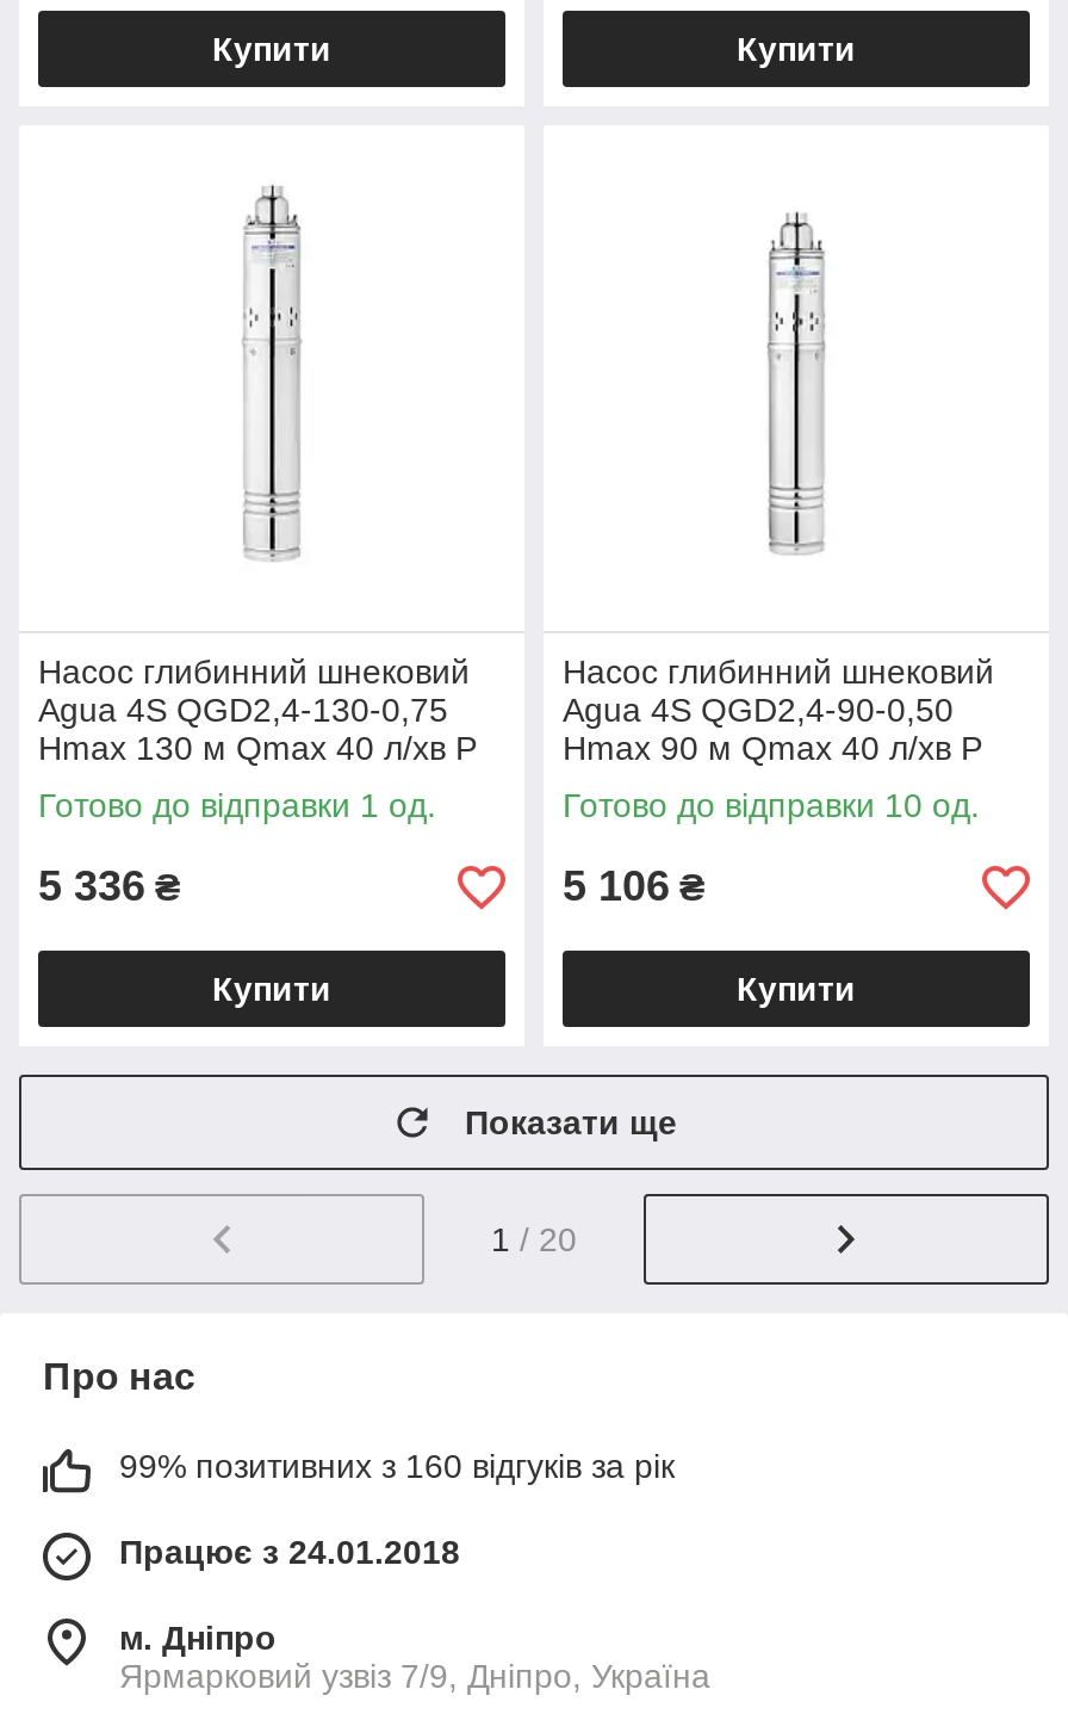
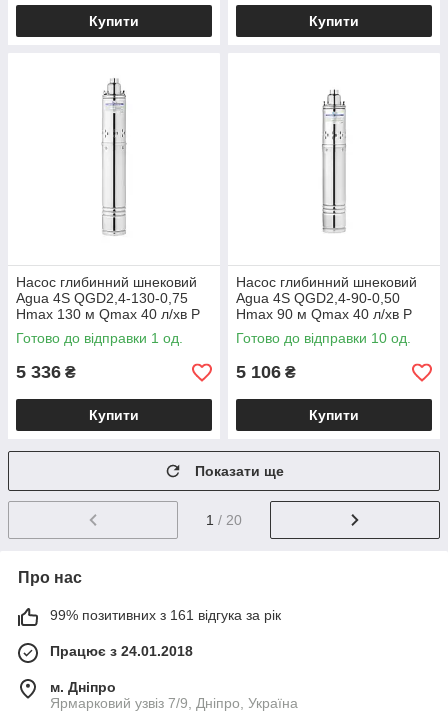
- 99% позитивних з 160 відгуків за рік
+ 99% позитивних з 161 відгука за рік
